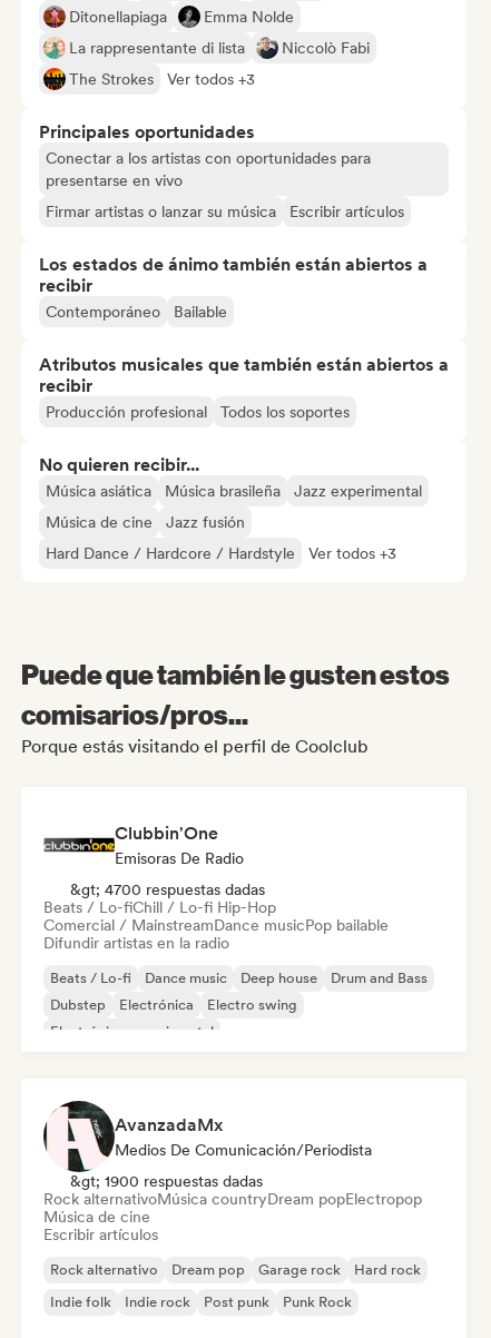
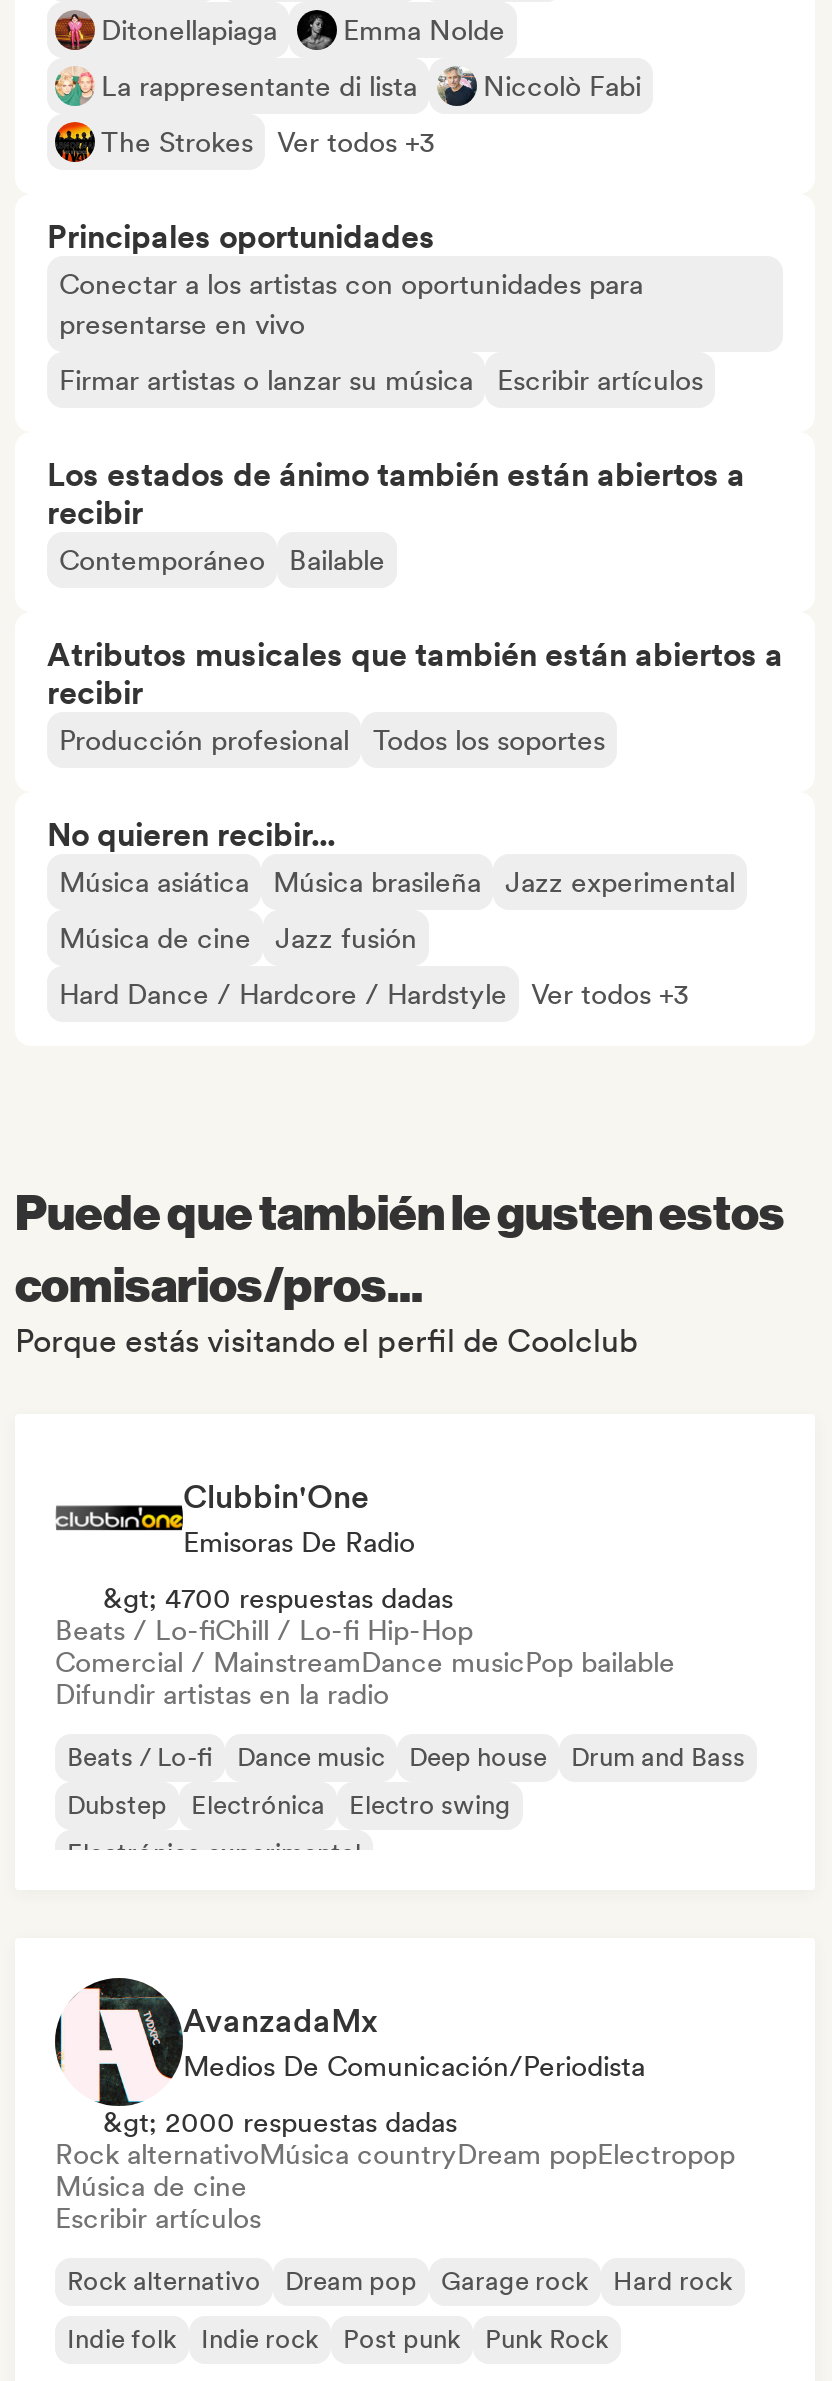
- &gt; 1900 respuestas dadas
+ &gt; 2000 respuestas dadas
